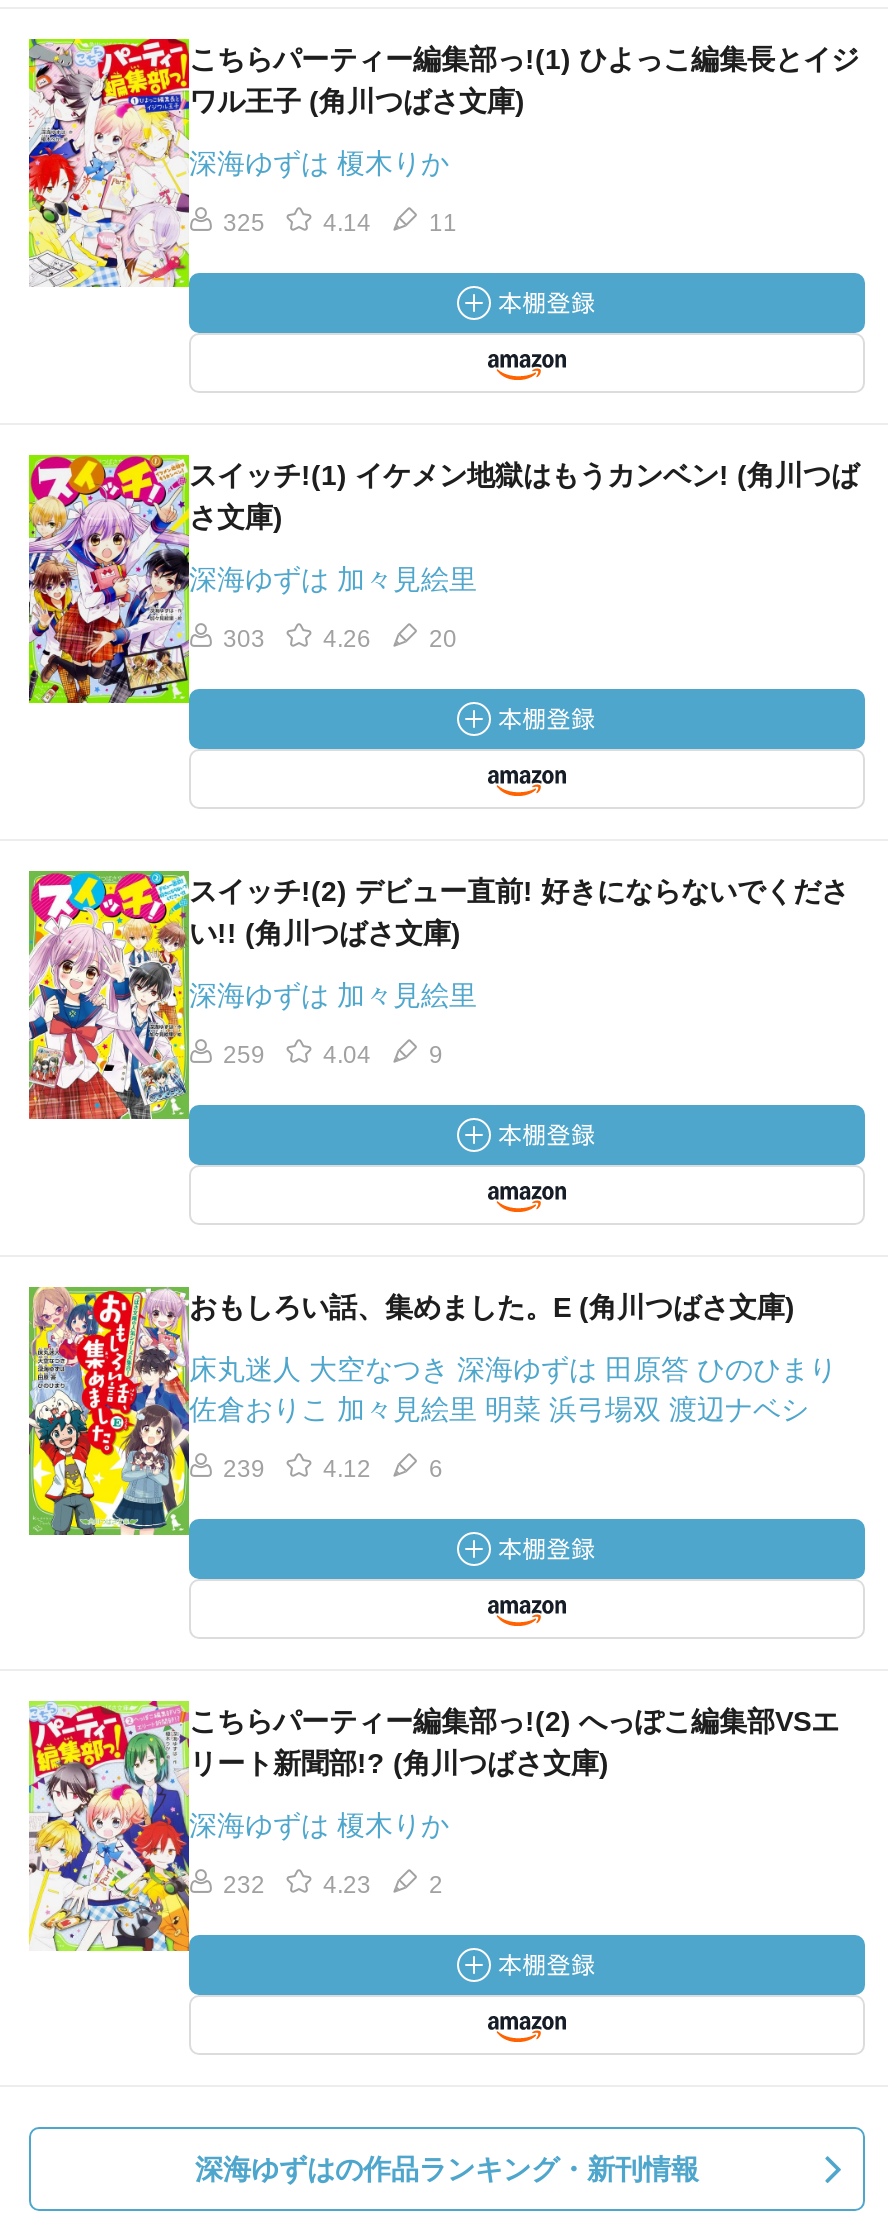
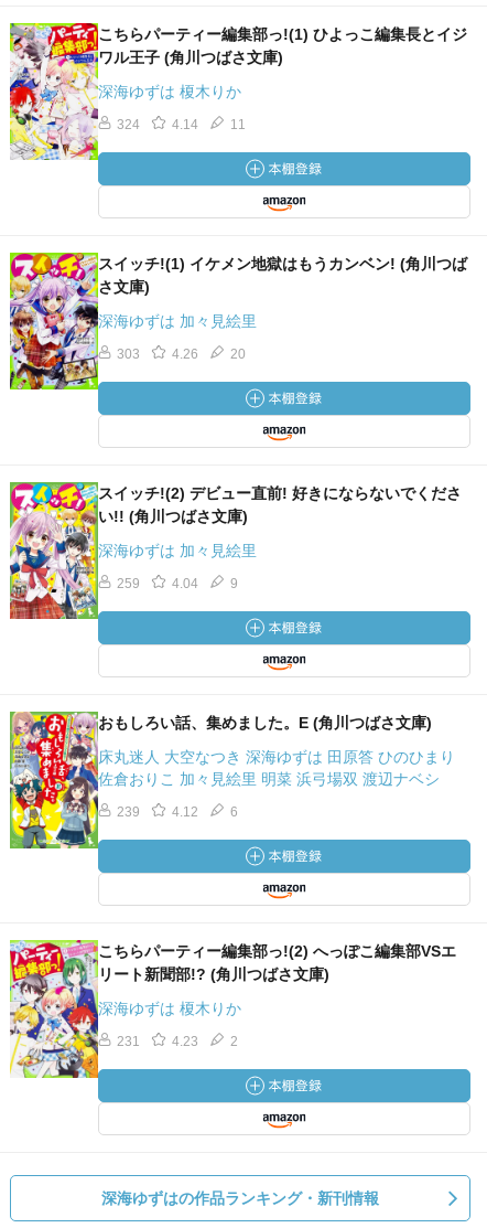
- 325
+ 324

- 232
+ 231
